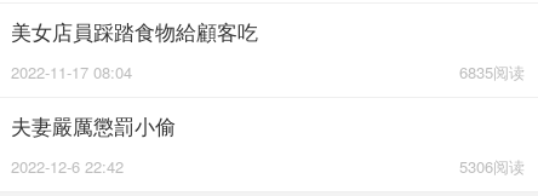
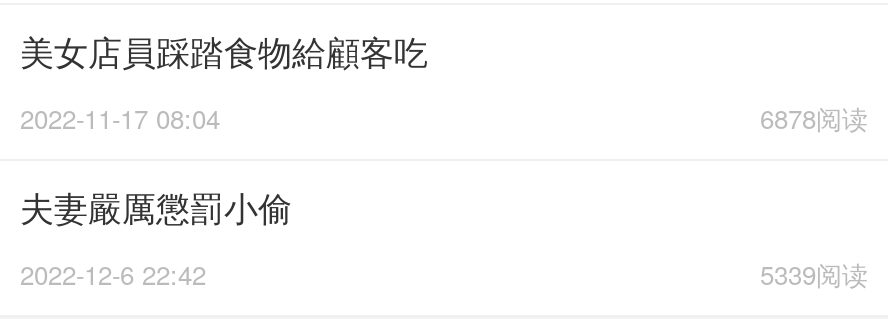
- 6835阅读
+ 6878阅读

- 5306阅读
+ 5339阅读
